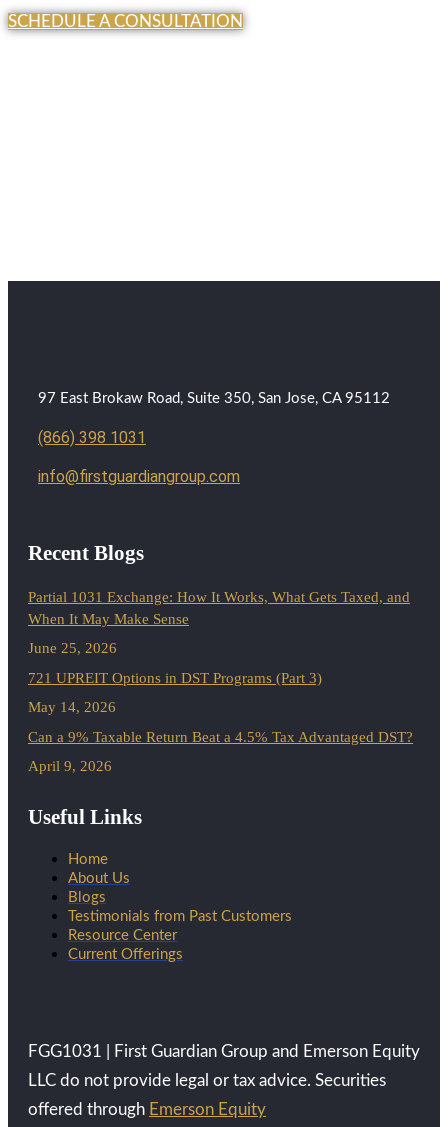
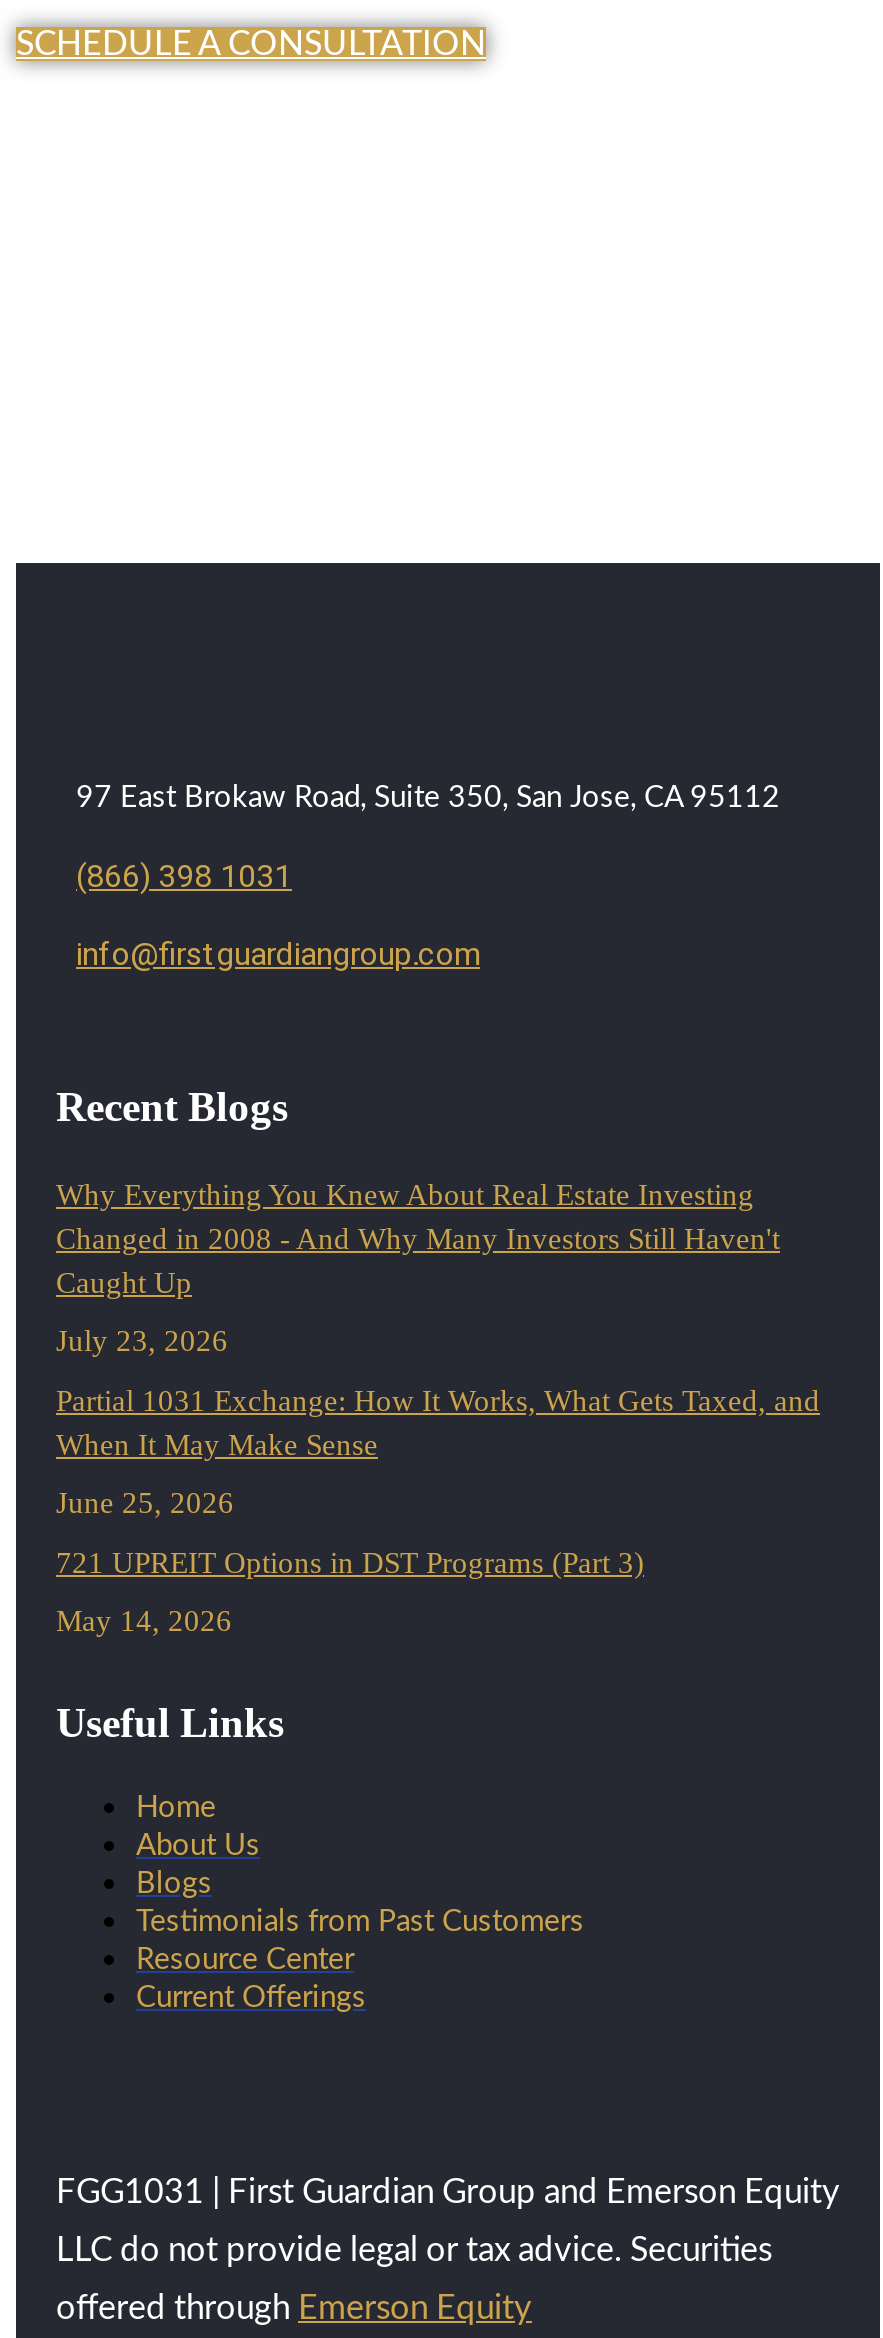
+ Why Everything You Knew About Real Estate Investing
+ Changed in 2008 - And Why Many Investors Still Haven't
+ Caught Up
+ July 23, 2026

moved down: Partial 1031 Exchange: How It Works, What Gets Taxed, and | When It May Make Sense | June 25, 2026 | 721 UPREIT Options in DST Programs (Part 3) | May 14, 2026

- Can a 9% Taxable Return Beat a 4.5% Tax Advantaged DST?
- April 9, 2026
